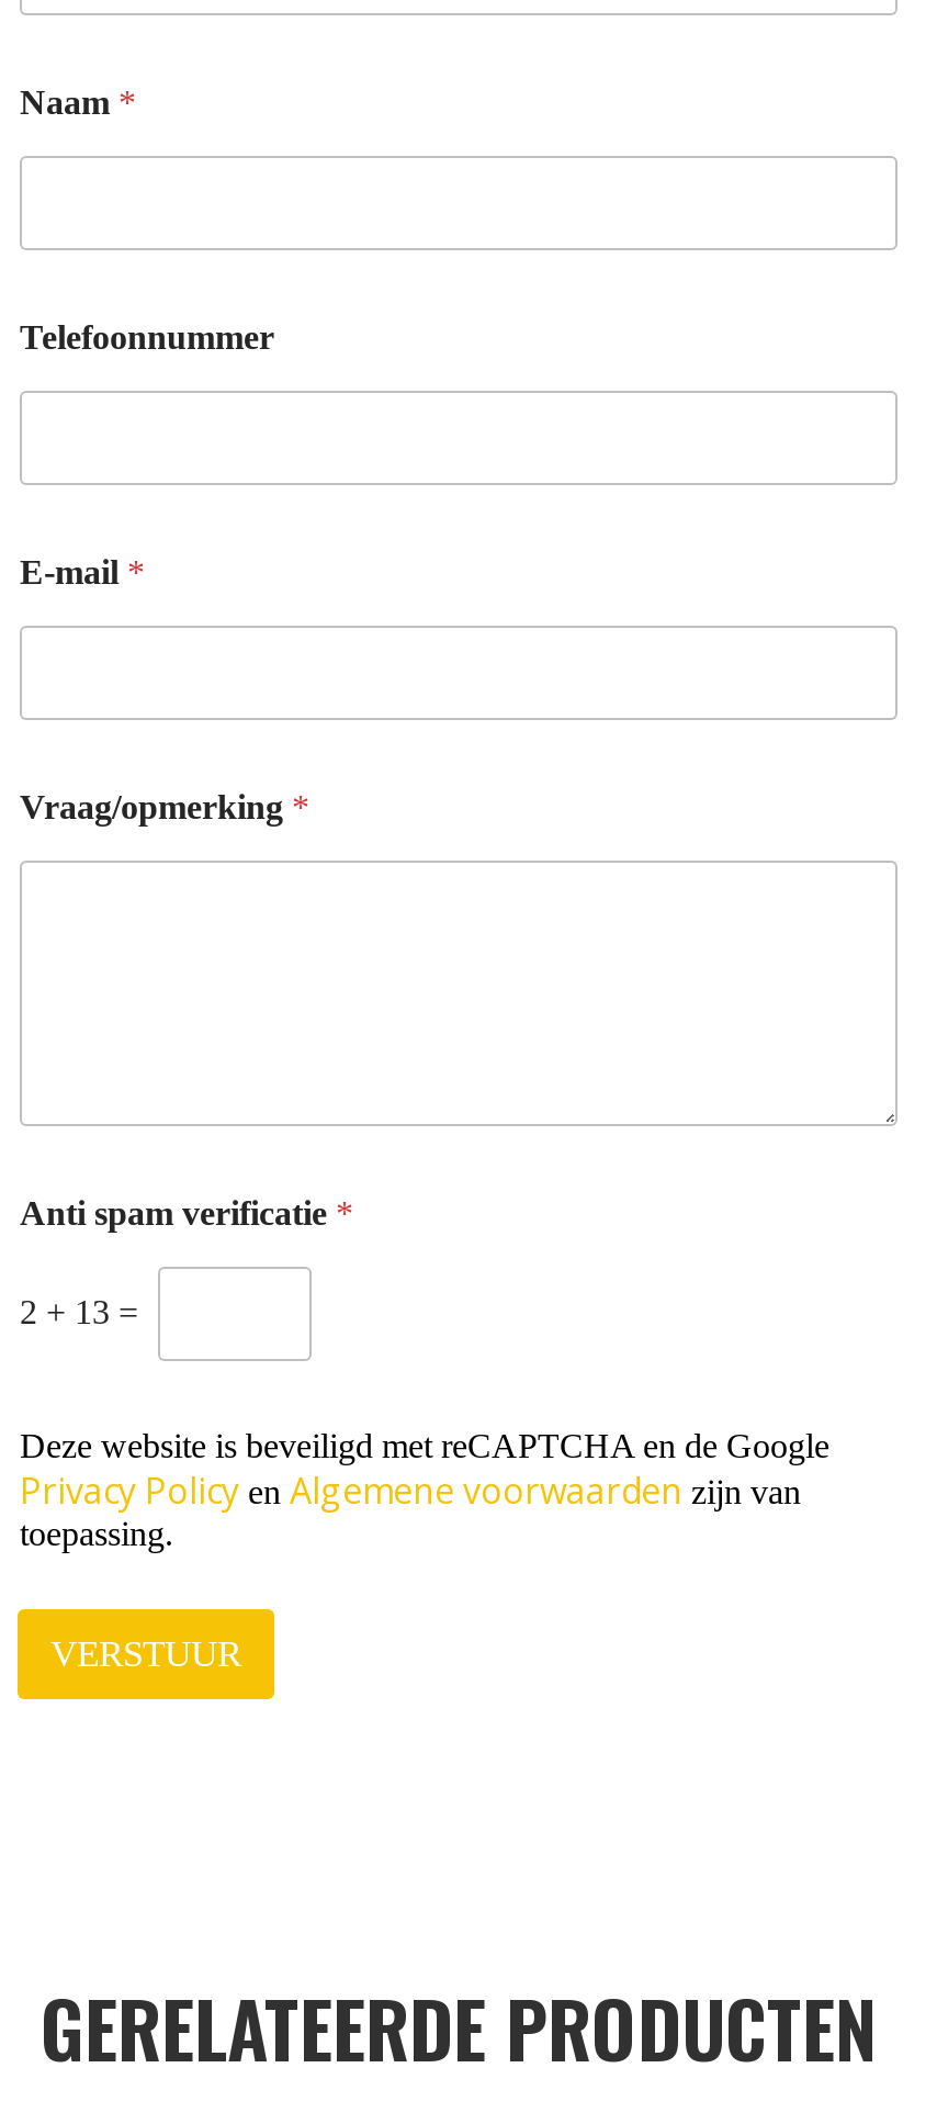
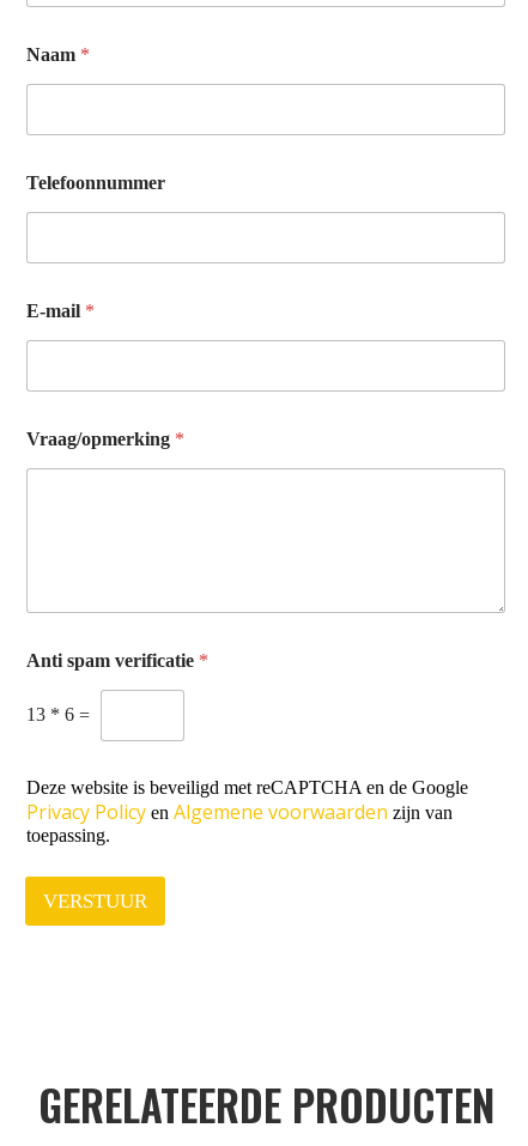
- 2 + 13 =
+ 13 * 6 =
